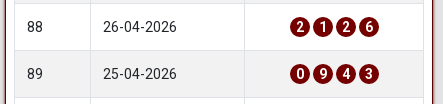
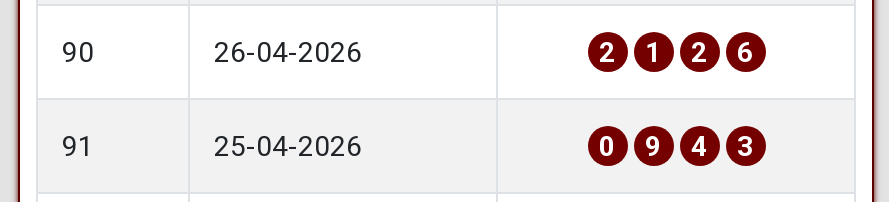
- 88
+ 90

- 89
+ 91
